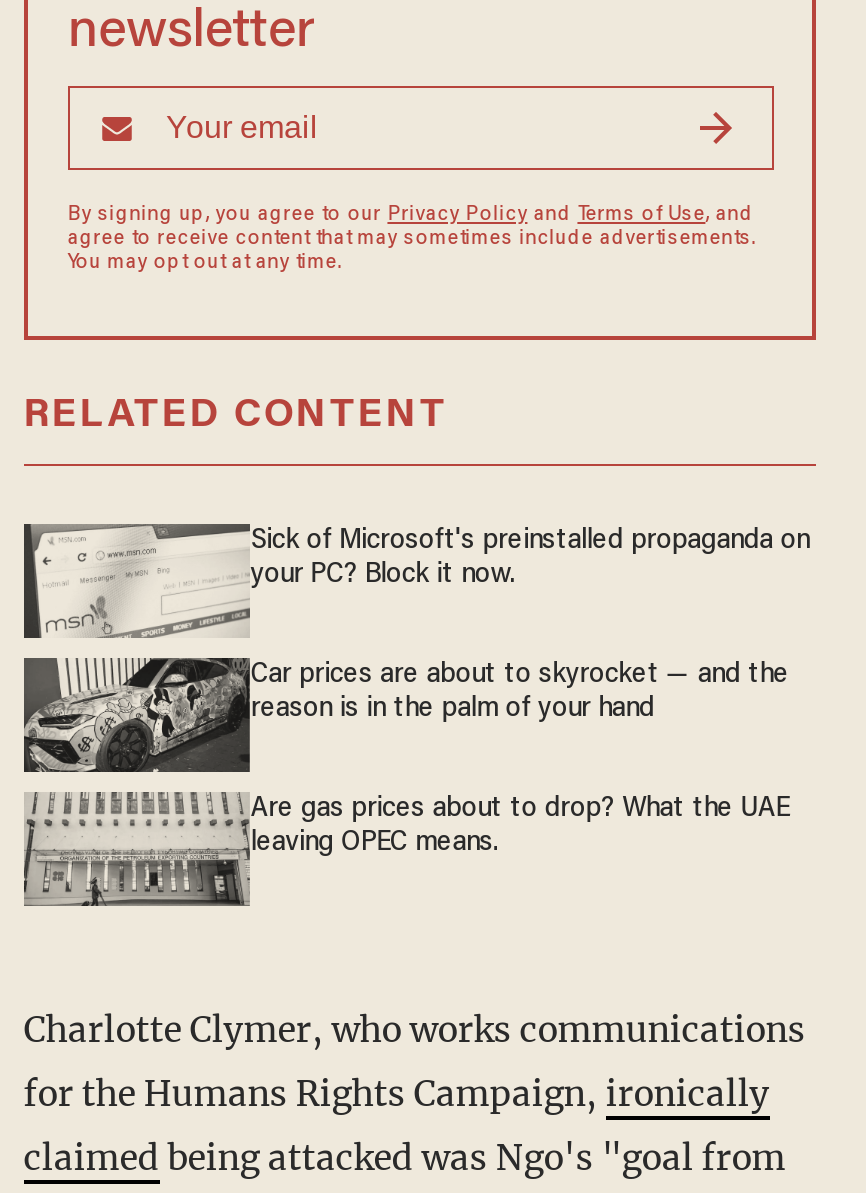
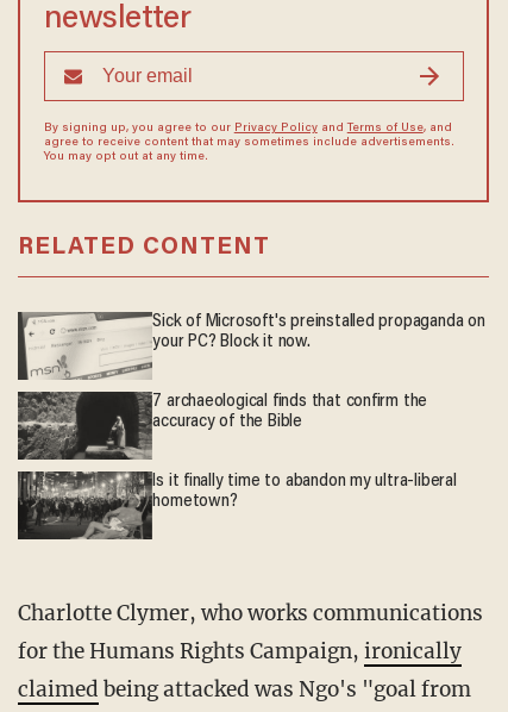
- [image]
- Car prices are about to skyrocket — and the
- reason is in the palm of your hand
+ [image]
+ 7 archaeological finds that confirm the
+ accuracy of the Bible

- [image]
- Are gas prices about to drop? What the UAE
- leaving OPEC means.
+ [image]
+ Is it finally time to abandon my ultra-liberal
+ hometown?
